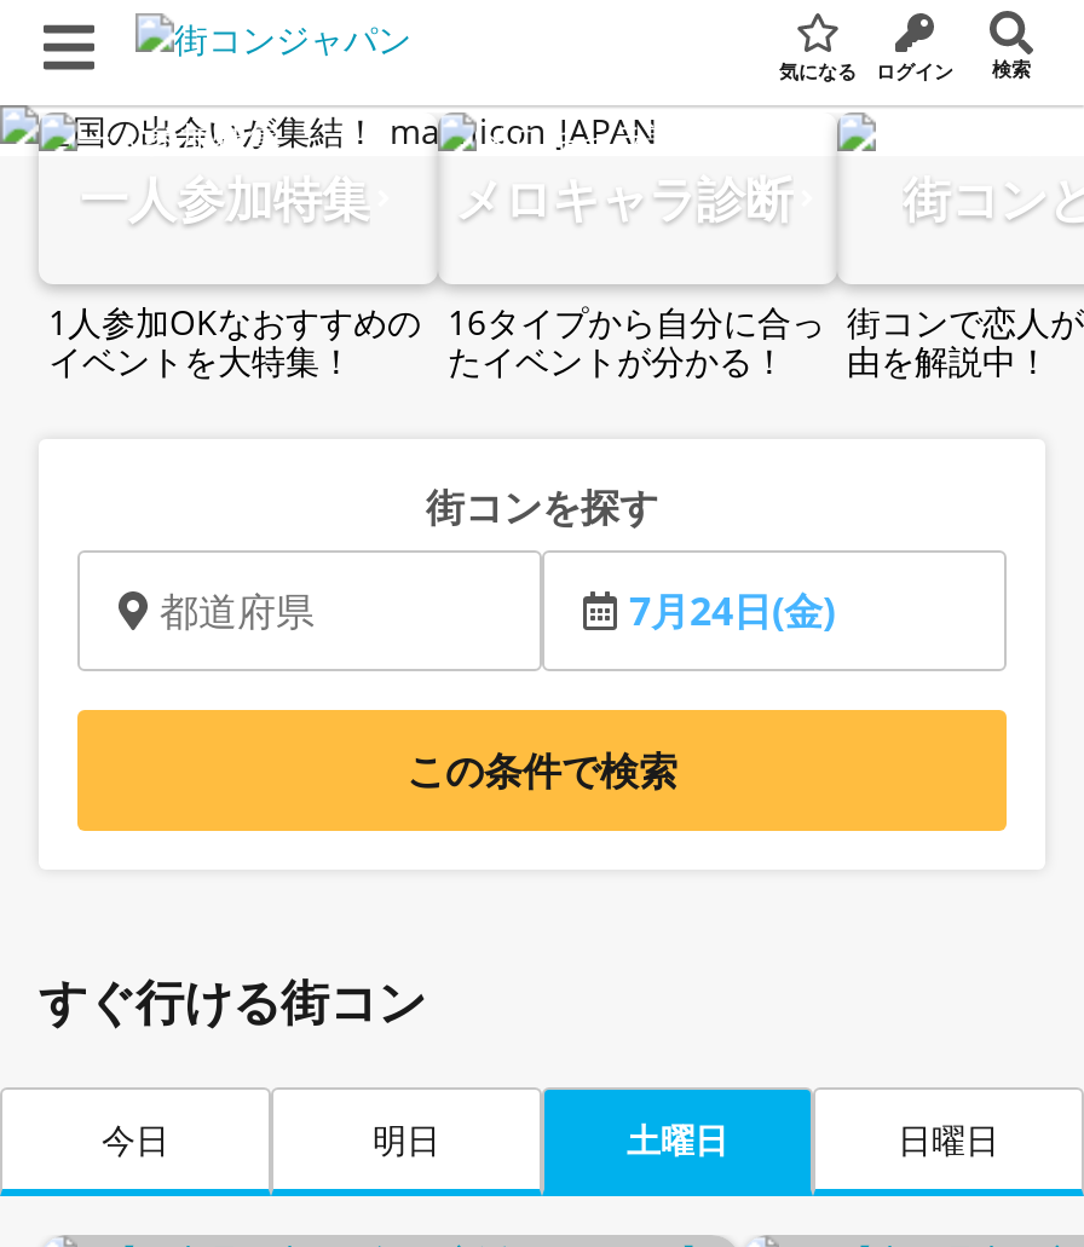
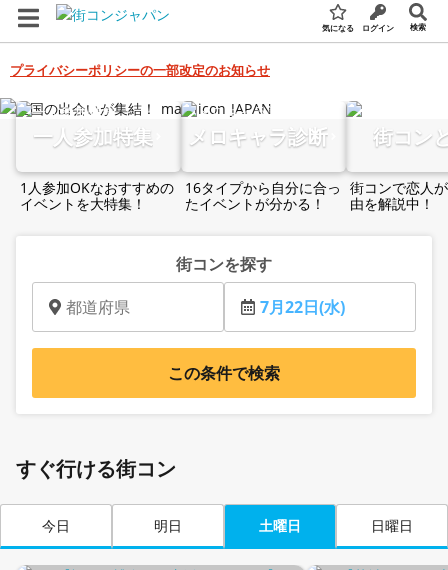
+ プライバシーポリシーの一部改定のお知らせ

- 7月24日(金)
+ 7月22日(水)
